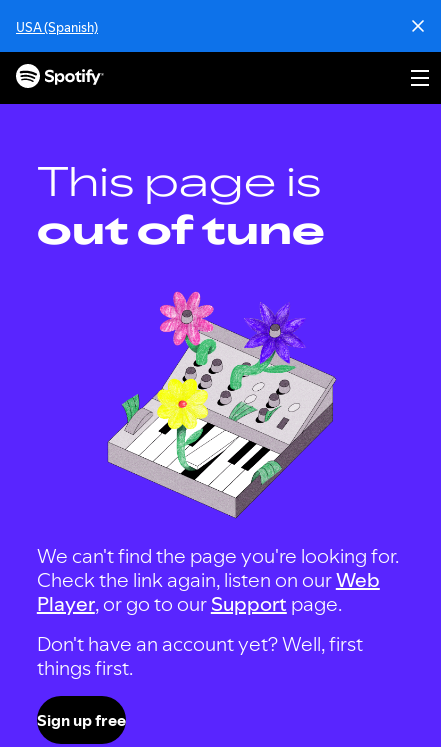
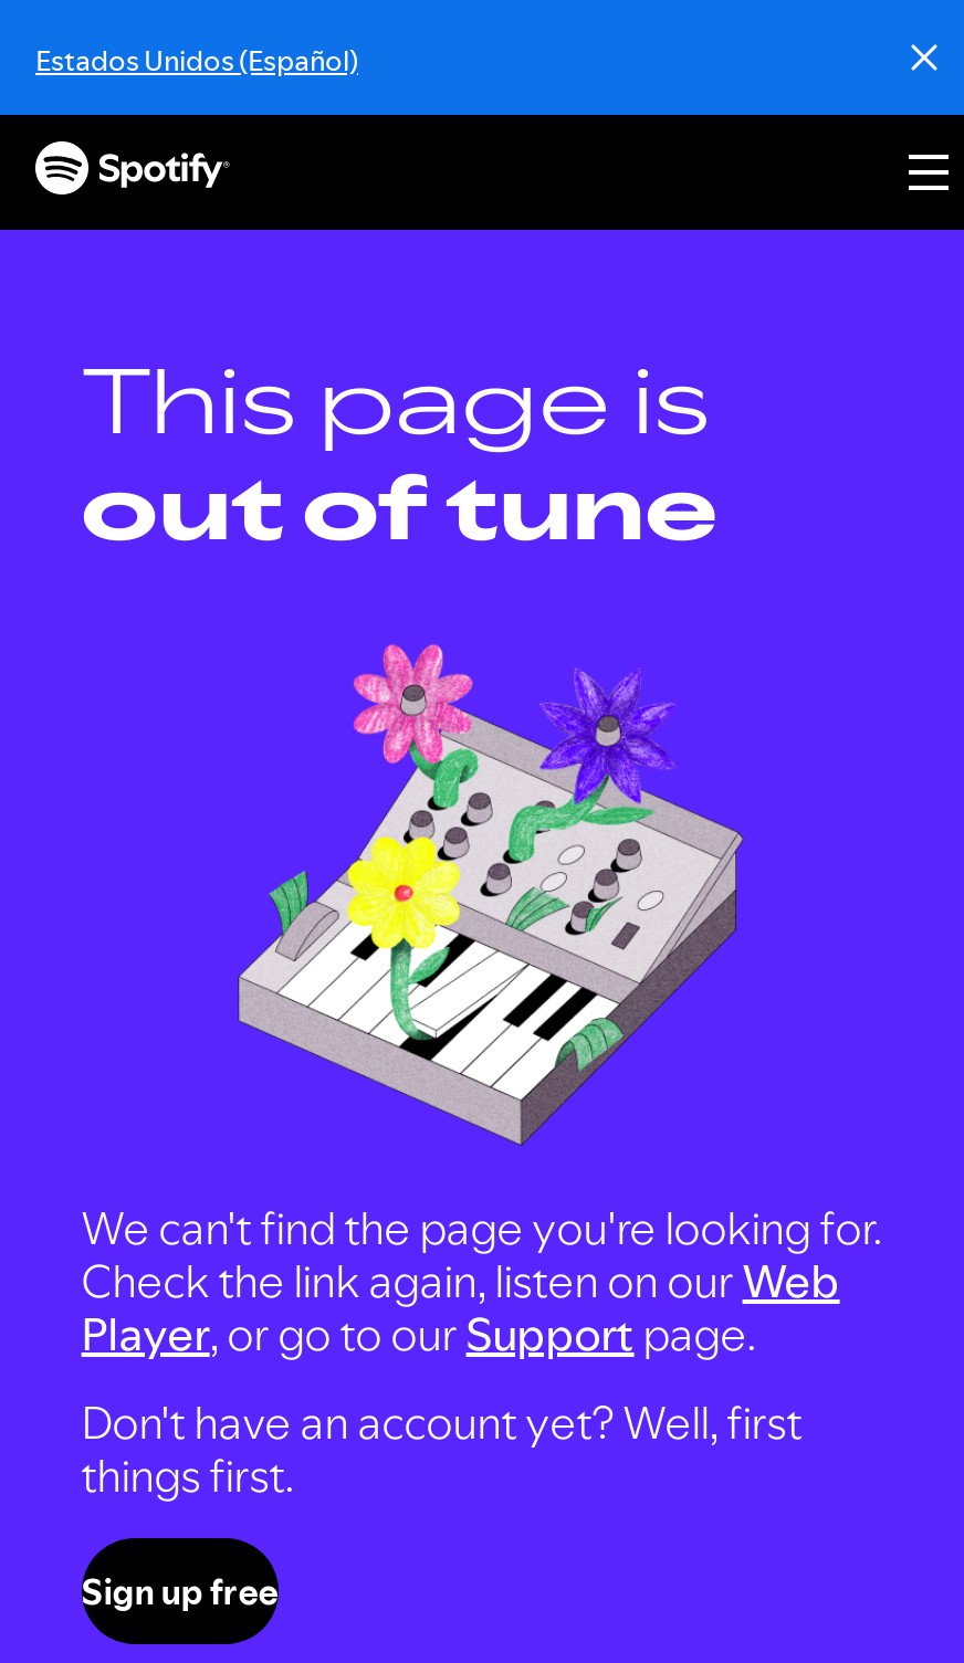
- USA (Spanish)
+ Estados Unidos (Español)
